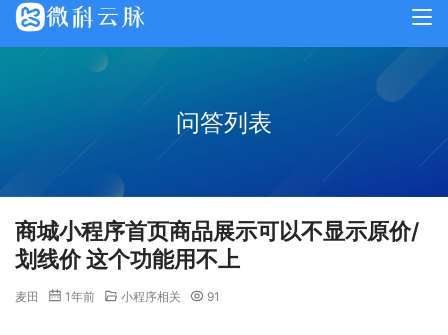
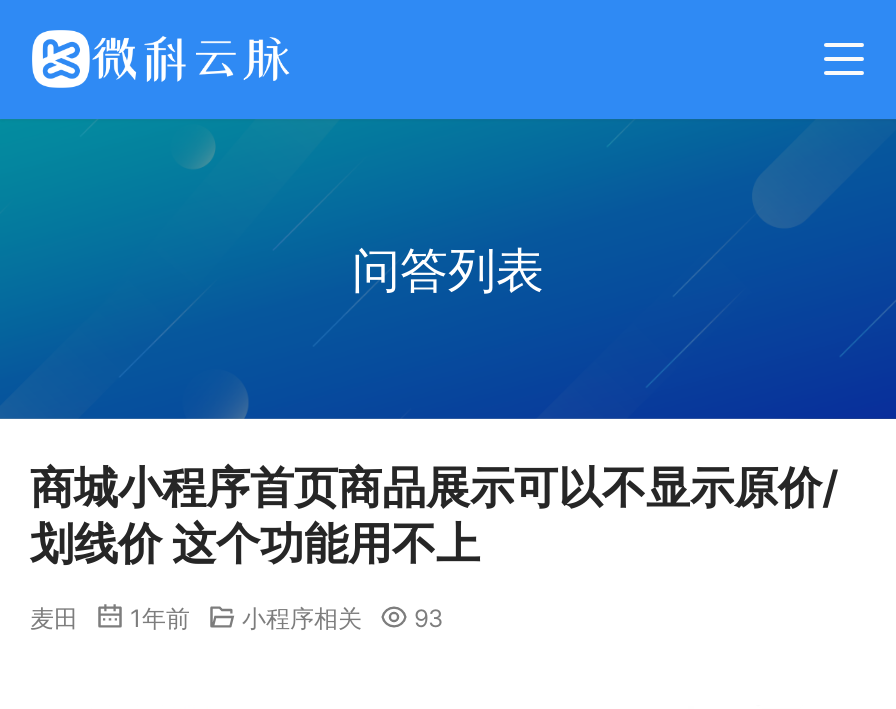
- 麦田 1年前 小程序相关 91
+ 麦田 1年前 小程序相关 93
